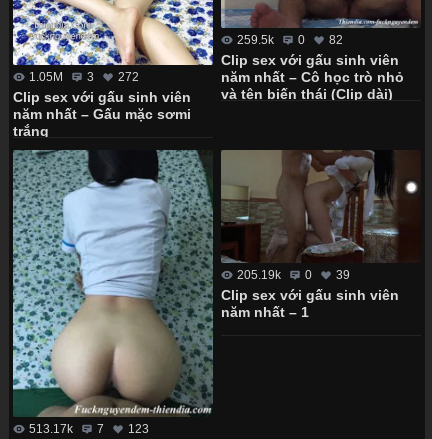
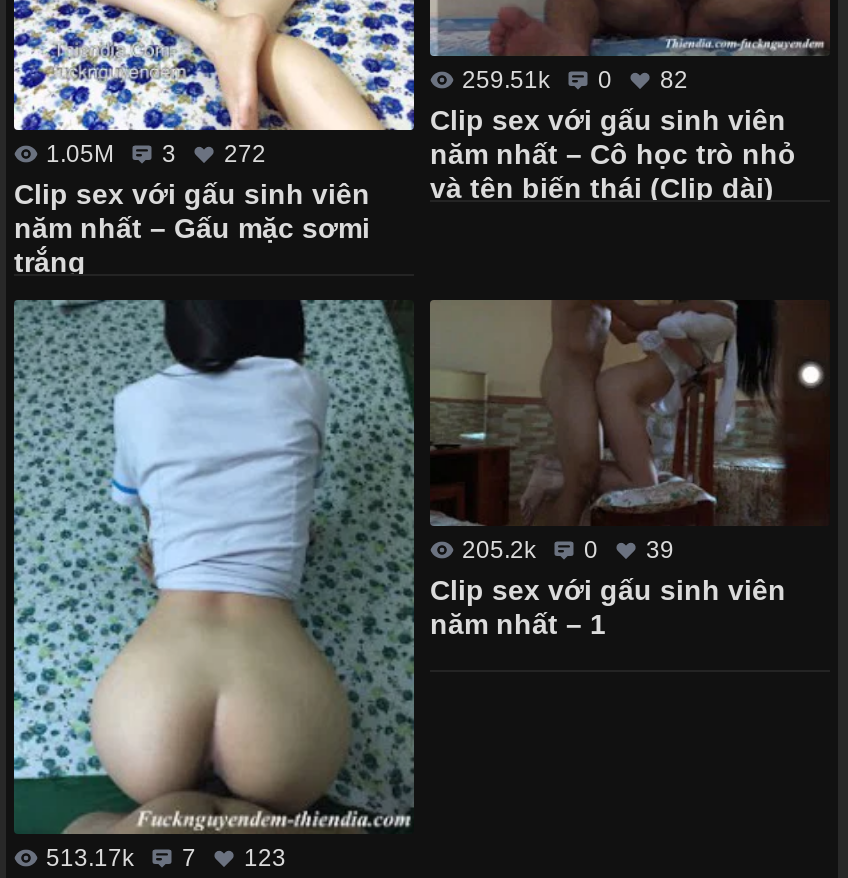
- 259.5k 0 82
+ 259.51k 0 82

- 205.19k 0 39
+ 205.2k 0 39
